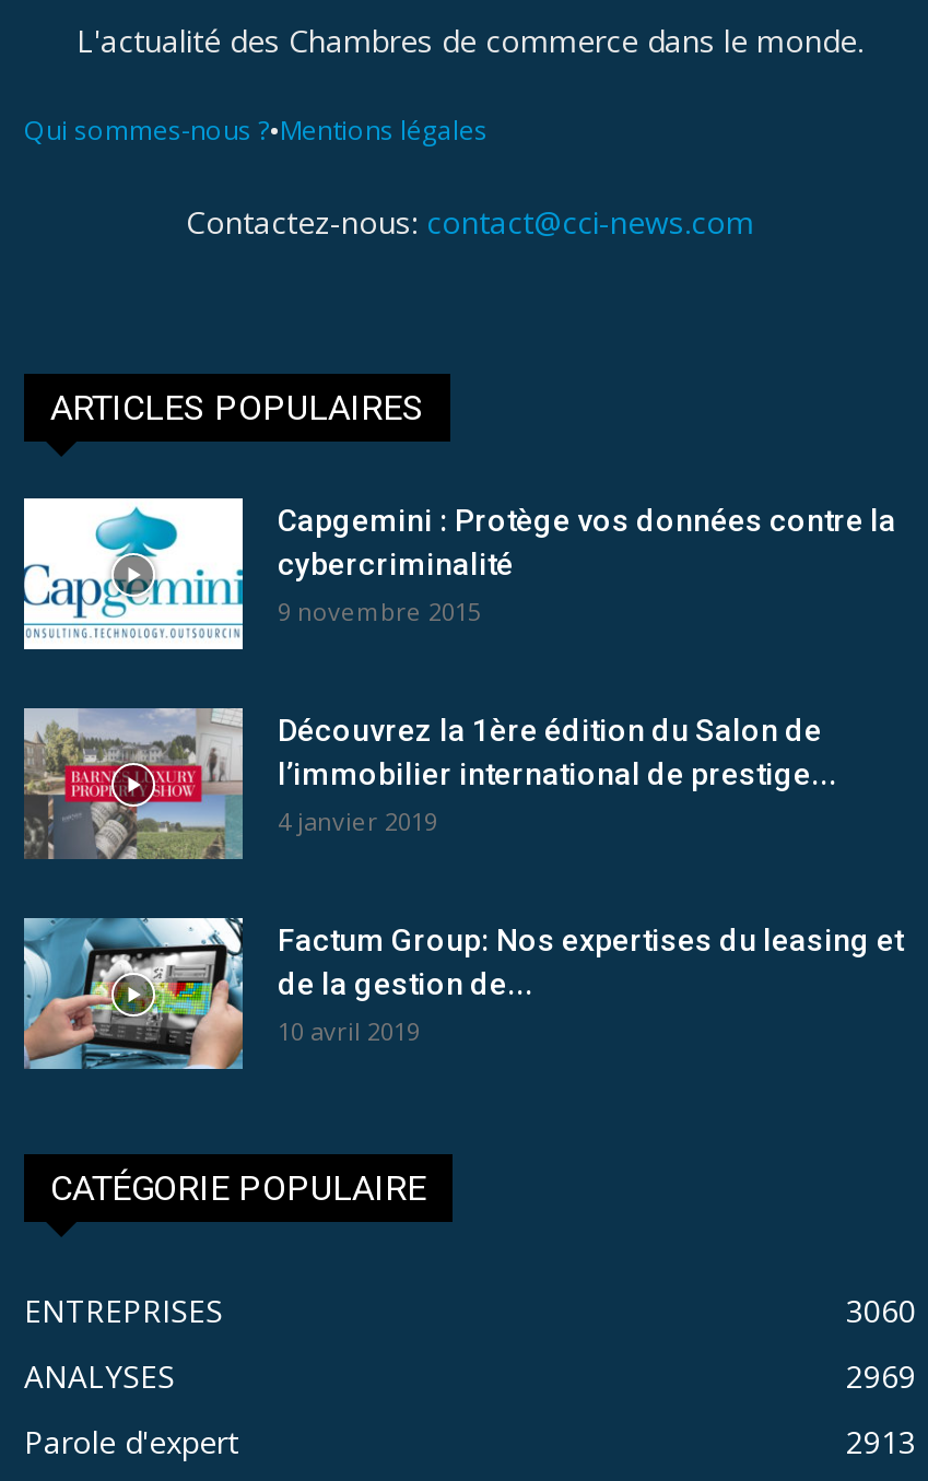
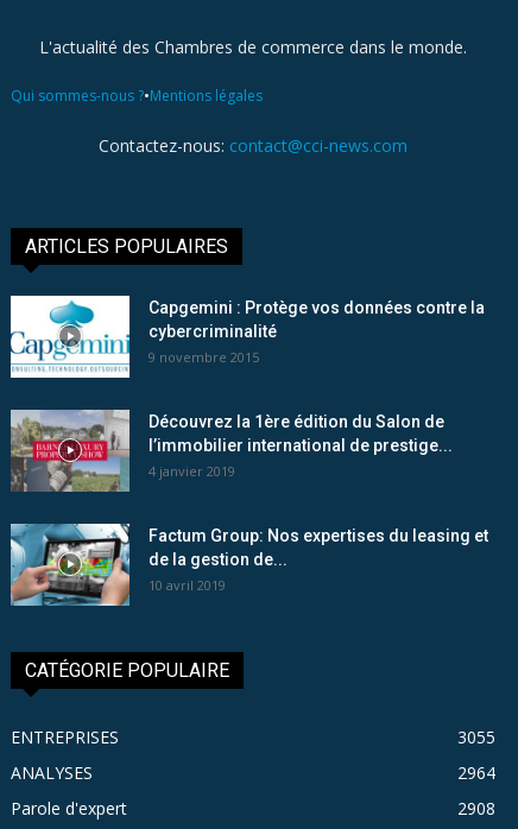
- 3060
+ 3055

- 2969
+ 2964

- 2913
+ 2908
